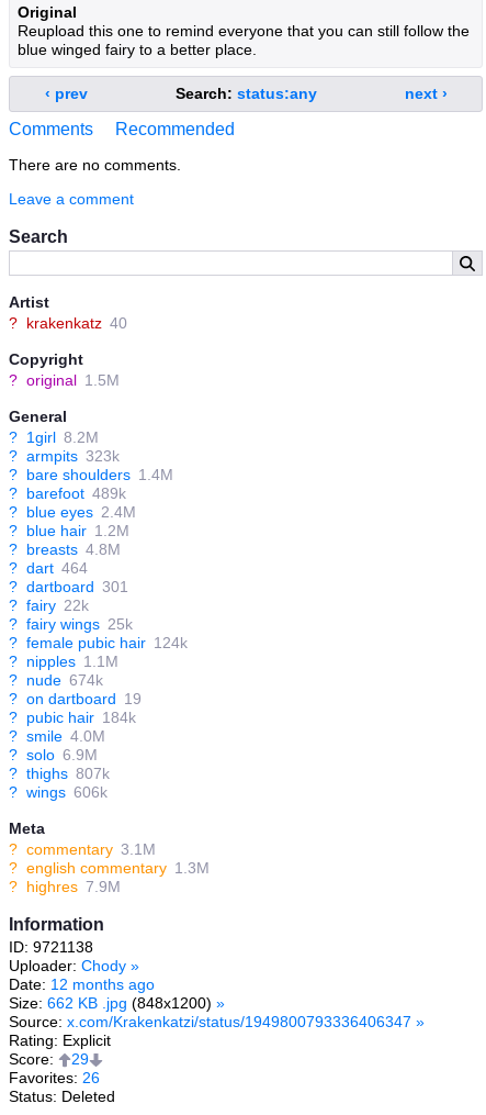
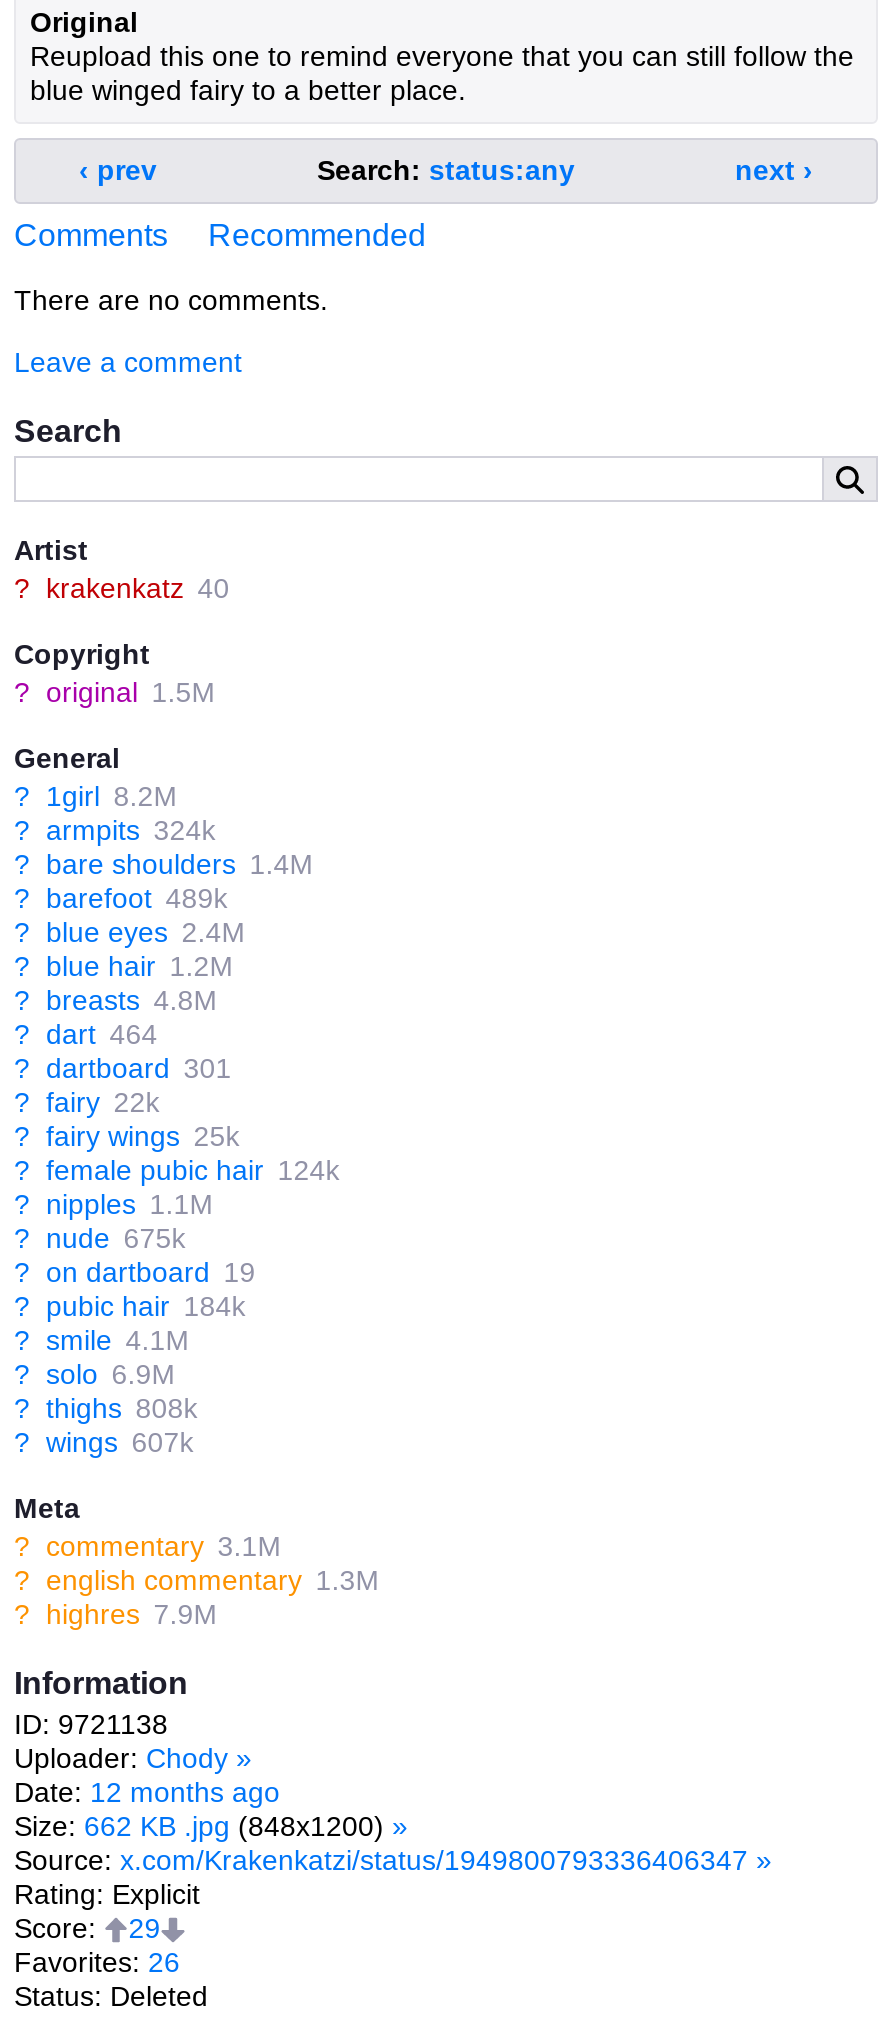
- ? armpits 323k
+ ? armpits 324k

- ? nude 674k
+ ? nude 675k

- ? smile 4.0M
+ ? smile 4.1M

- ? thighs 807k
+ ? thighs 808k

- ? wings 606k
+ ? wings 607k
